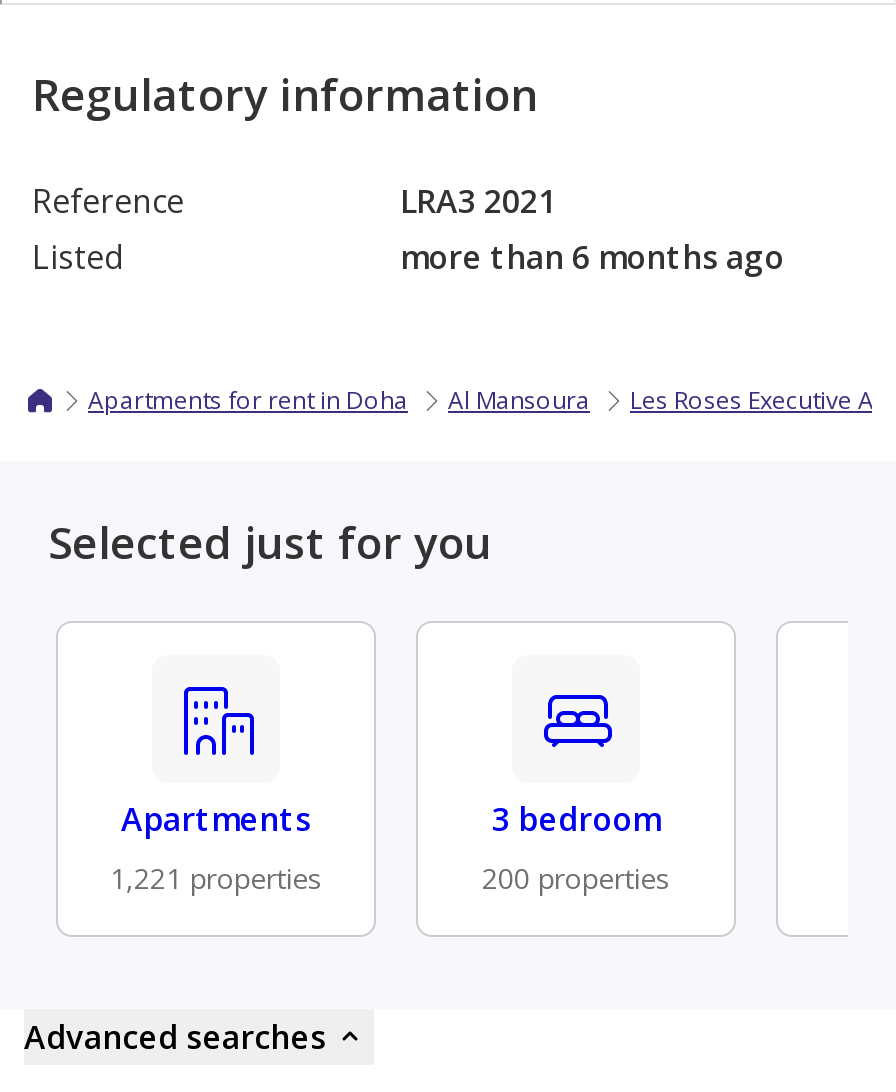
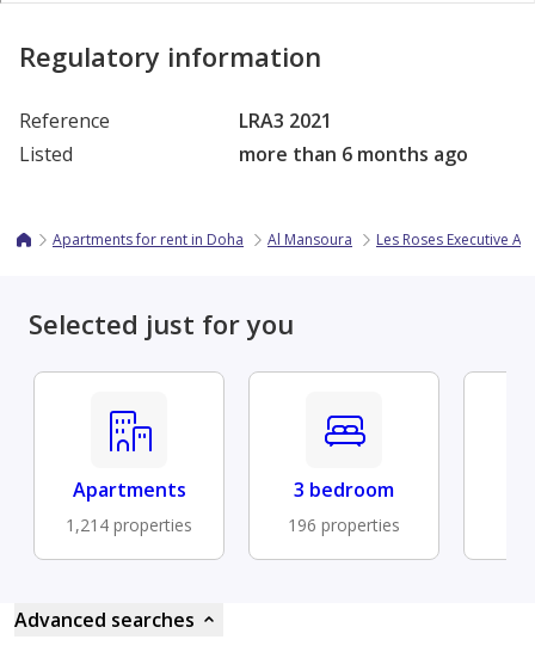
- 1,221 properties
+ 1,214 properties

- 200 properties
+ 196 properties
